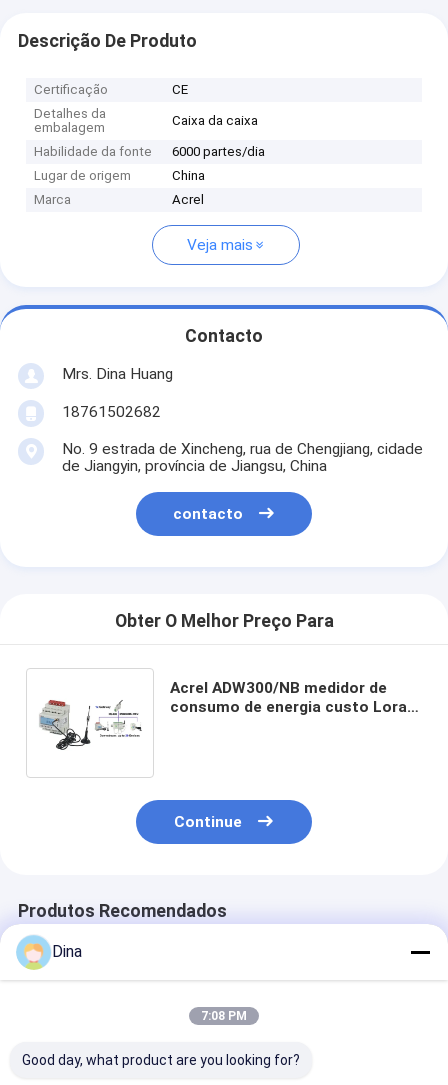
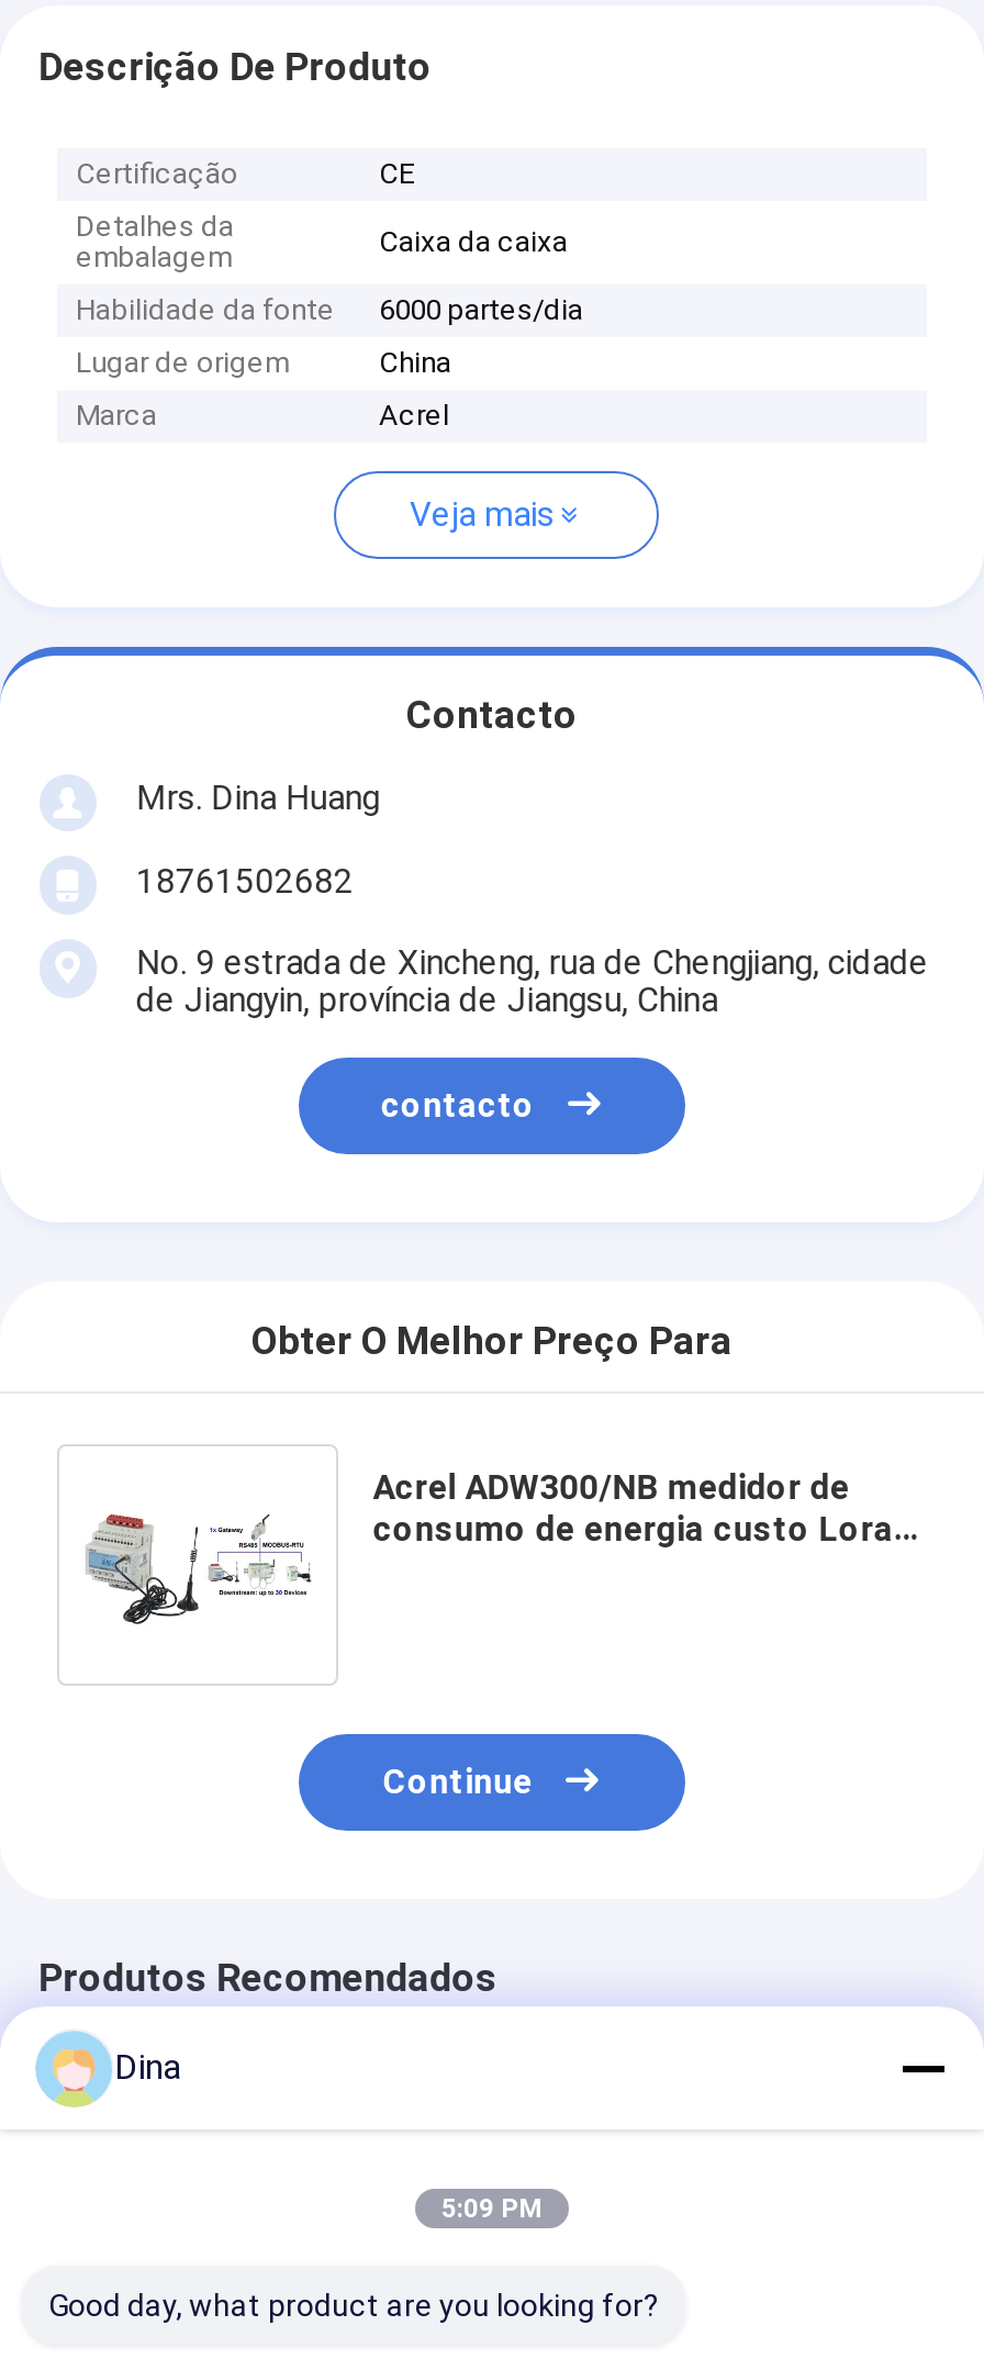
- 7:08 PM
+ 5:09 PM
